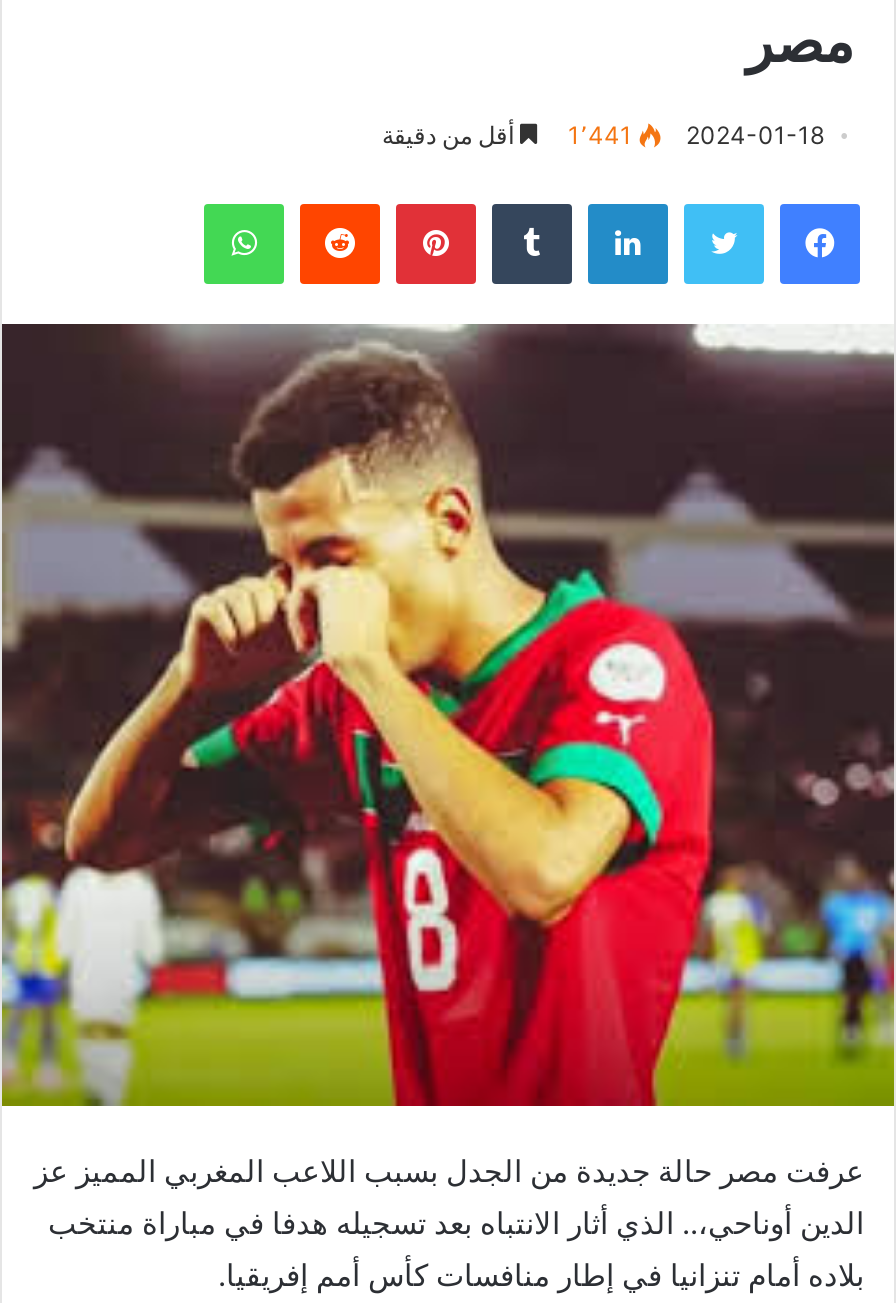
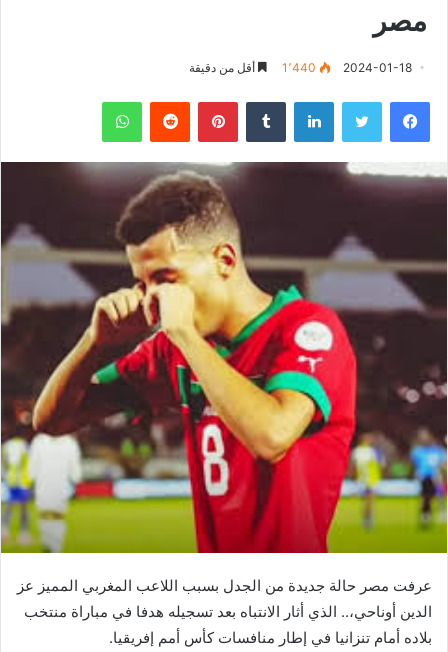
- 1٬441
+ 1٬440
